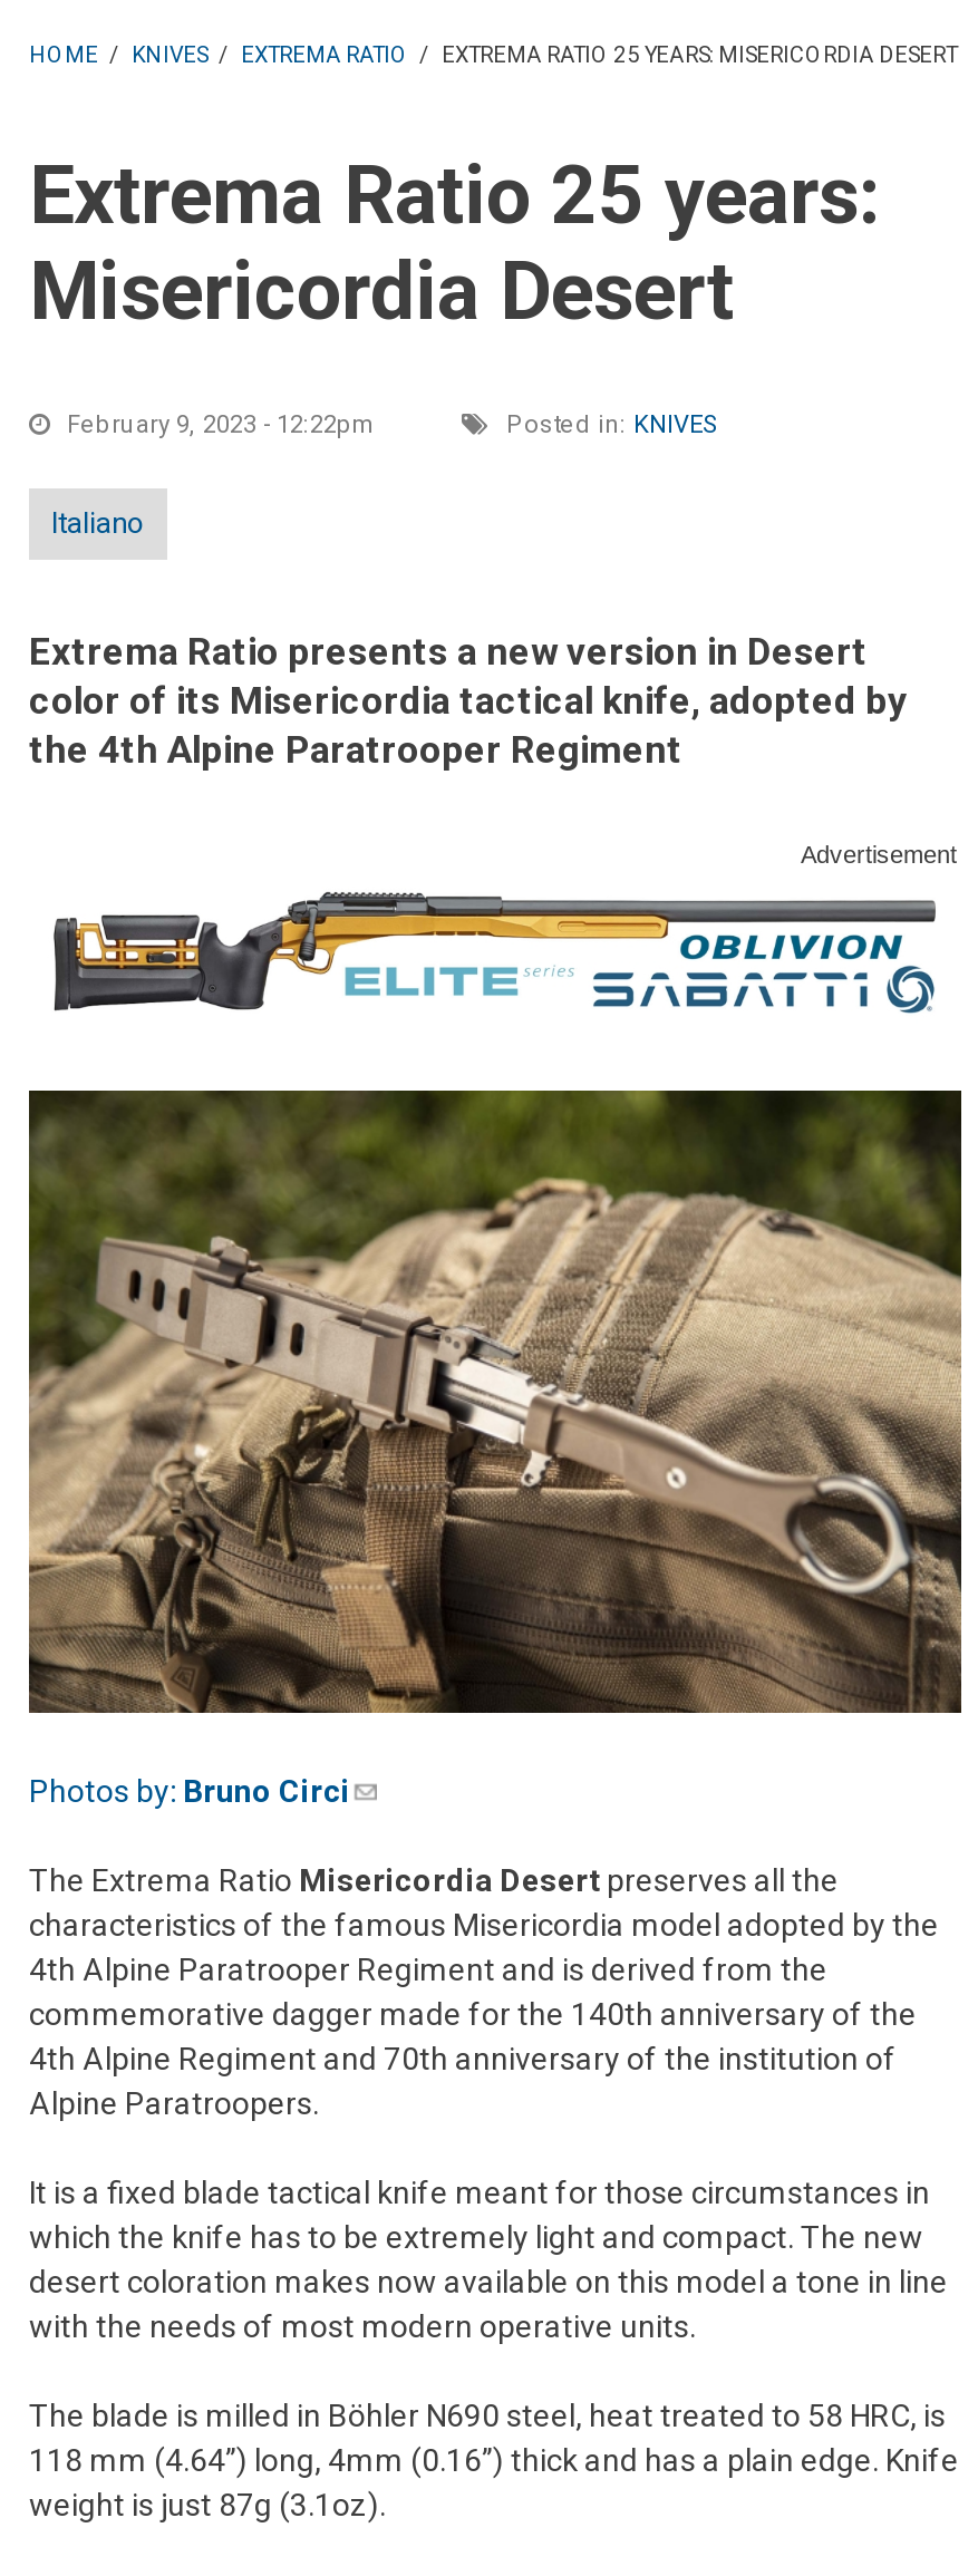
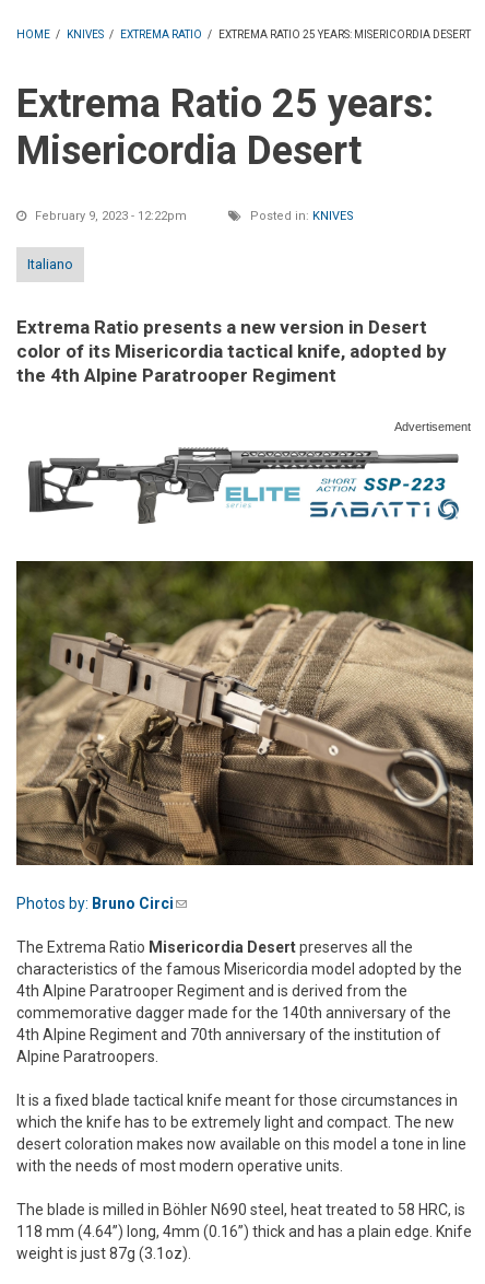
- [image]
+ [image]
